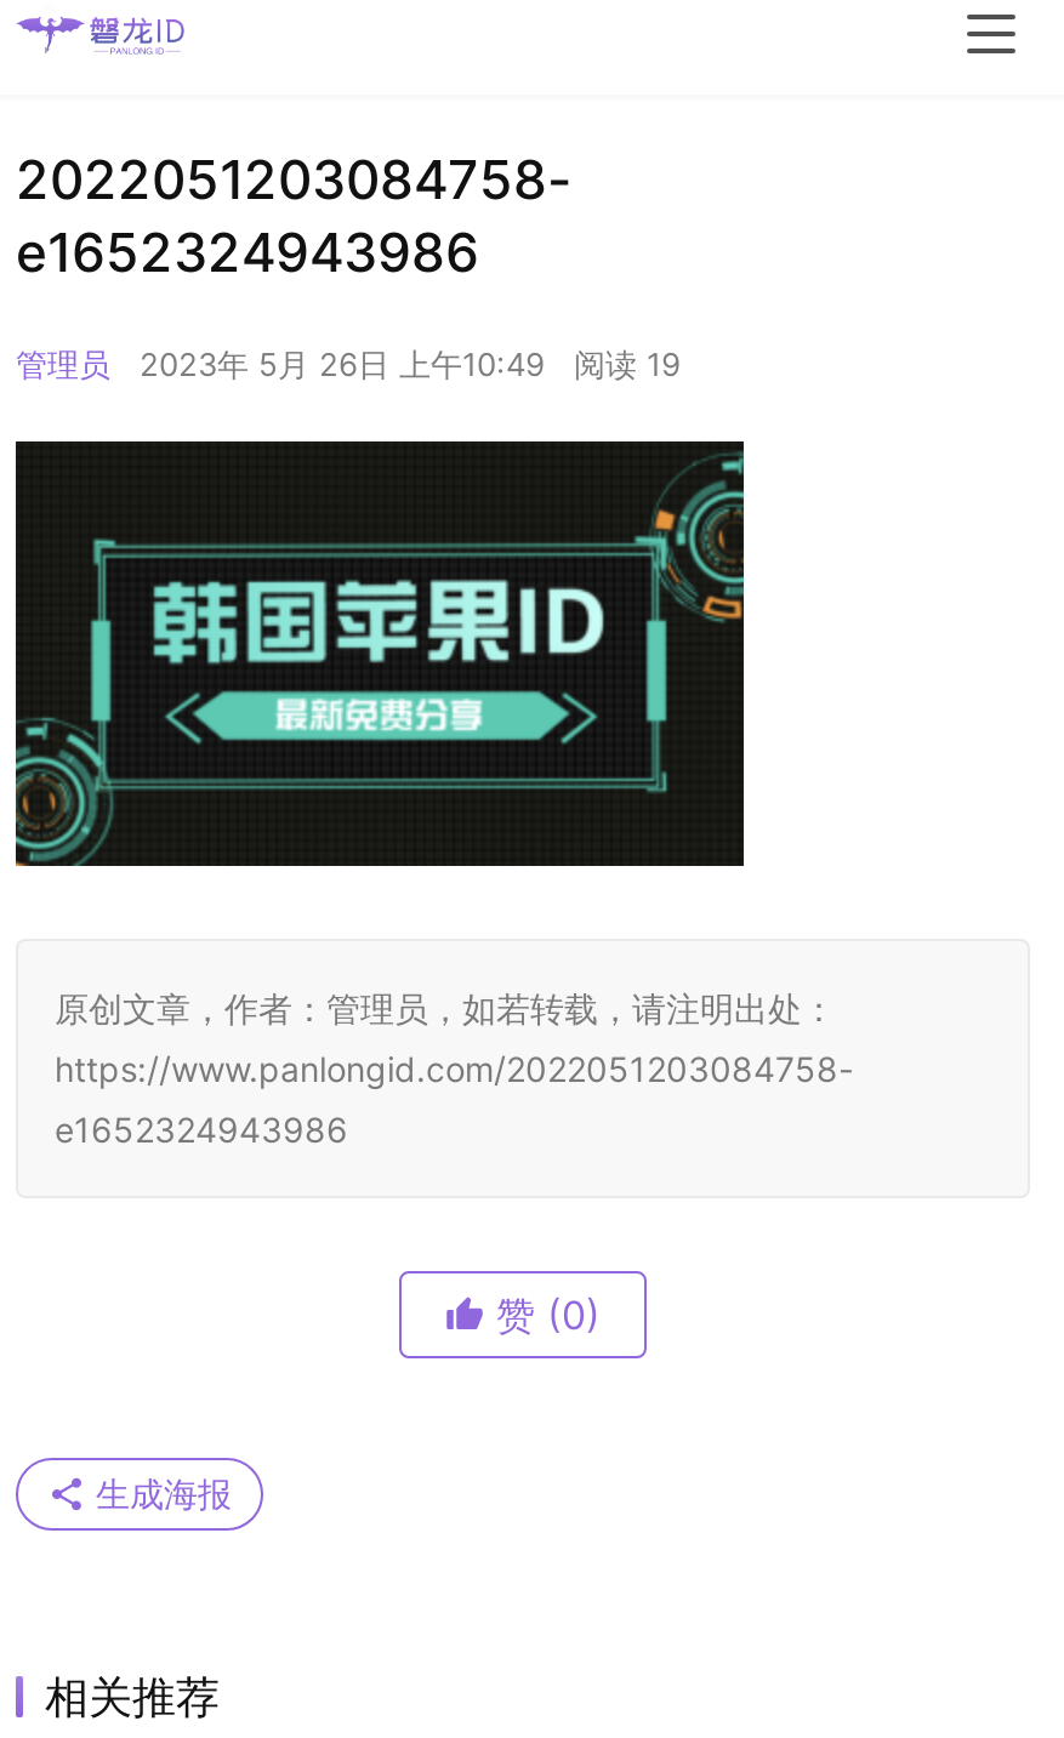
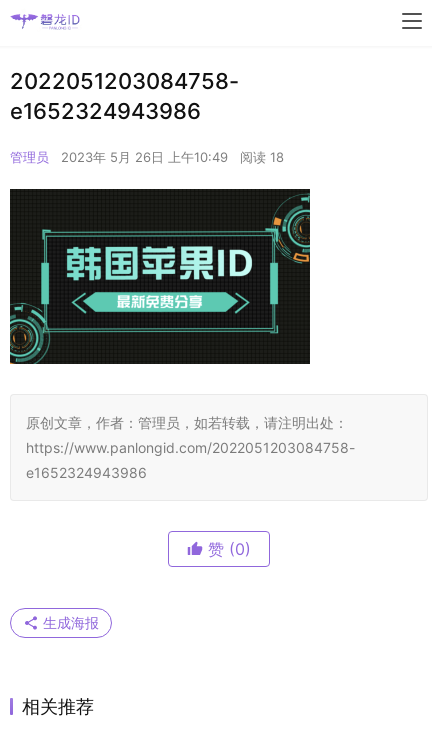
- 2023年 5月 26日 上午10:49 阅读 19
+ 2023年 5月 26日 上午10:49 阅读 18
